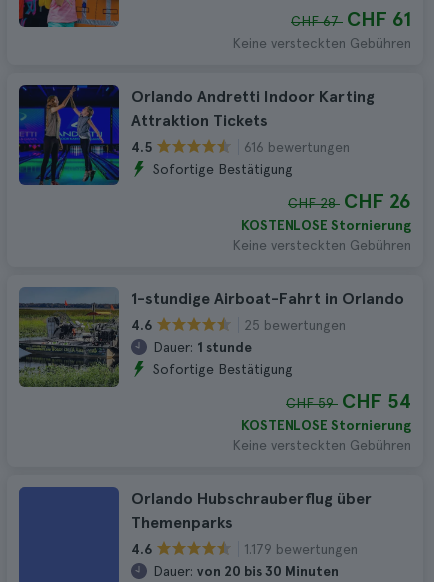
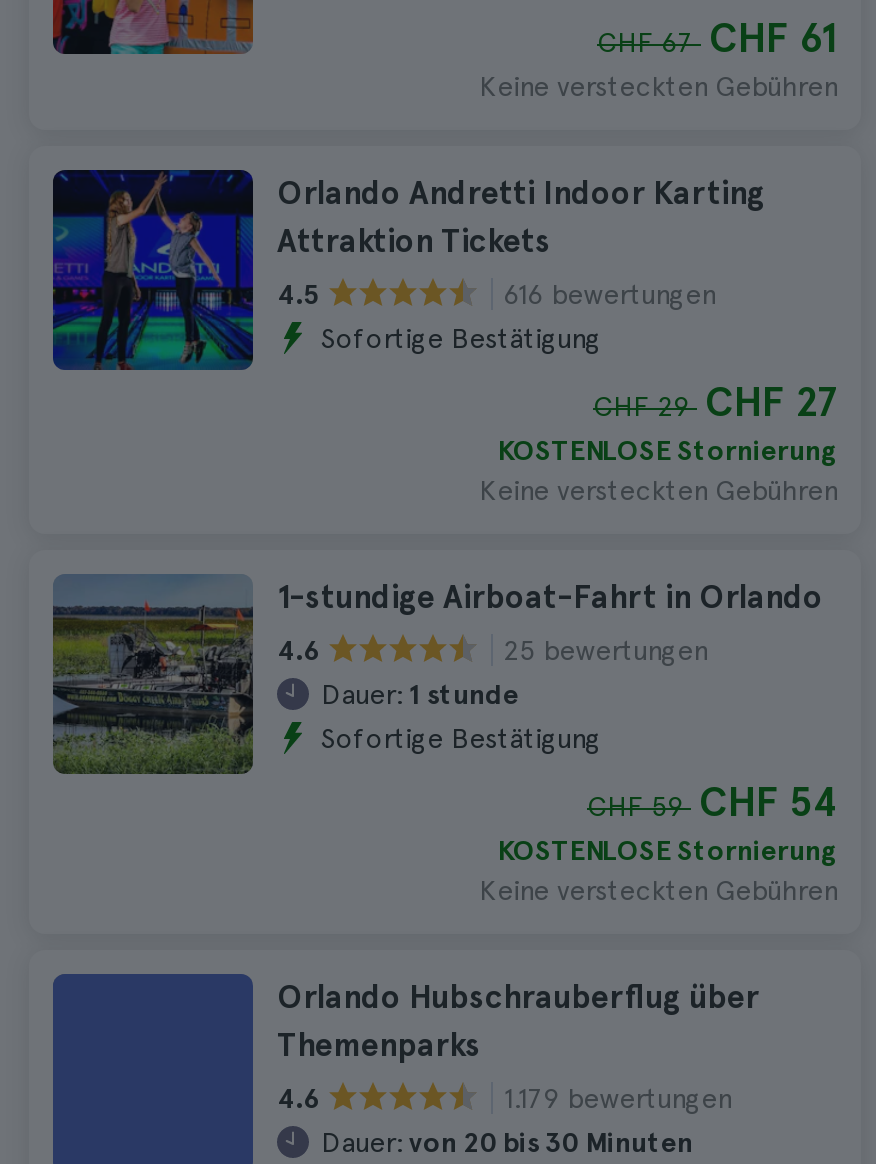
- CHF 28 CHF 26
+ CHF 29 CHF 27
